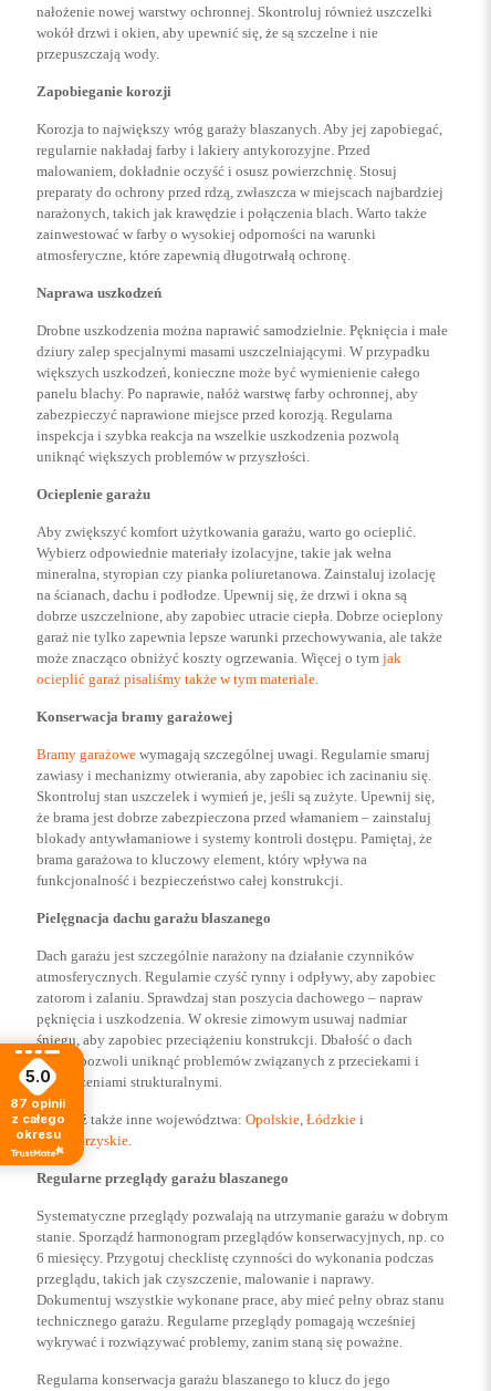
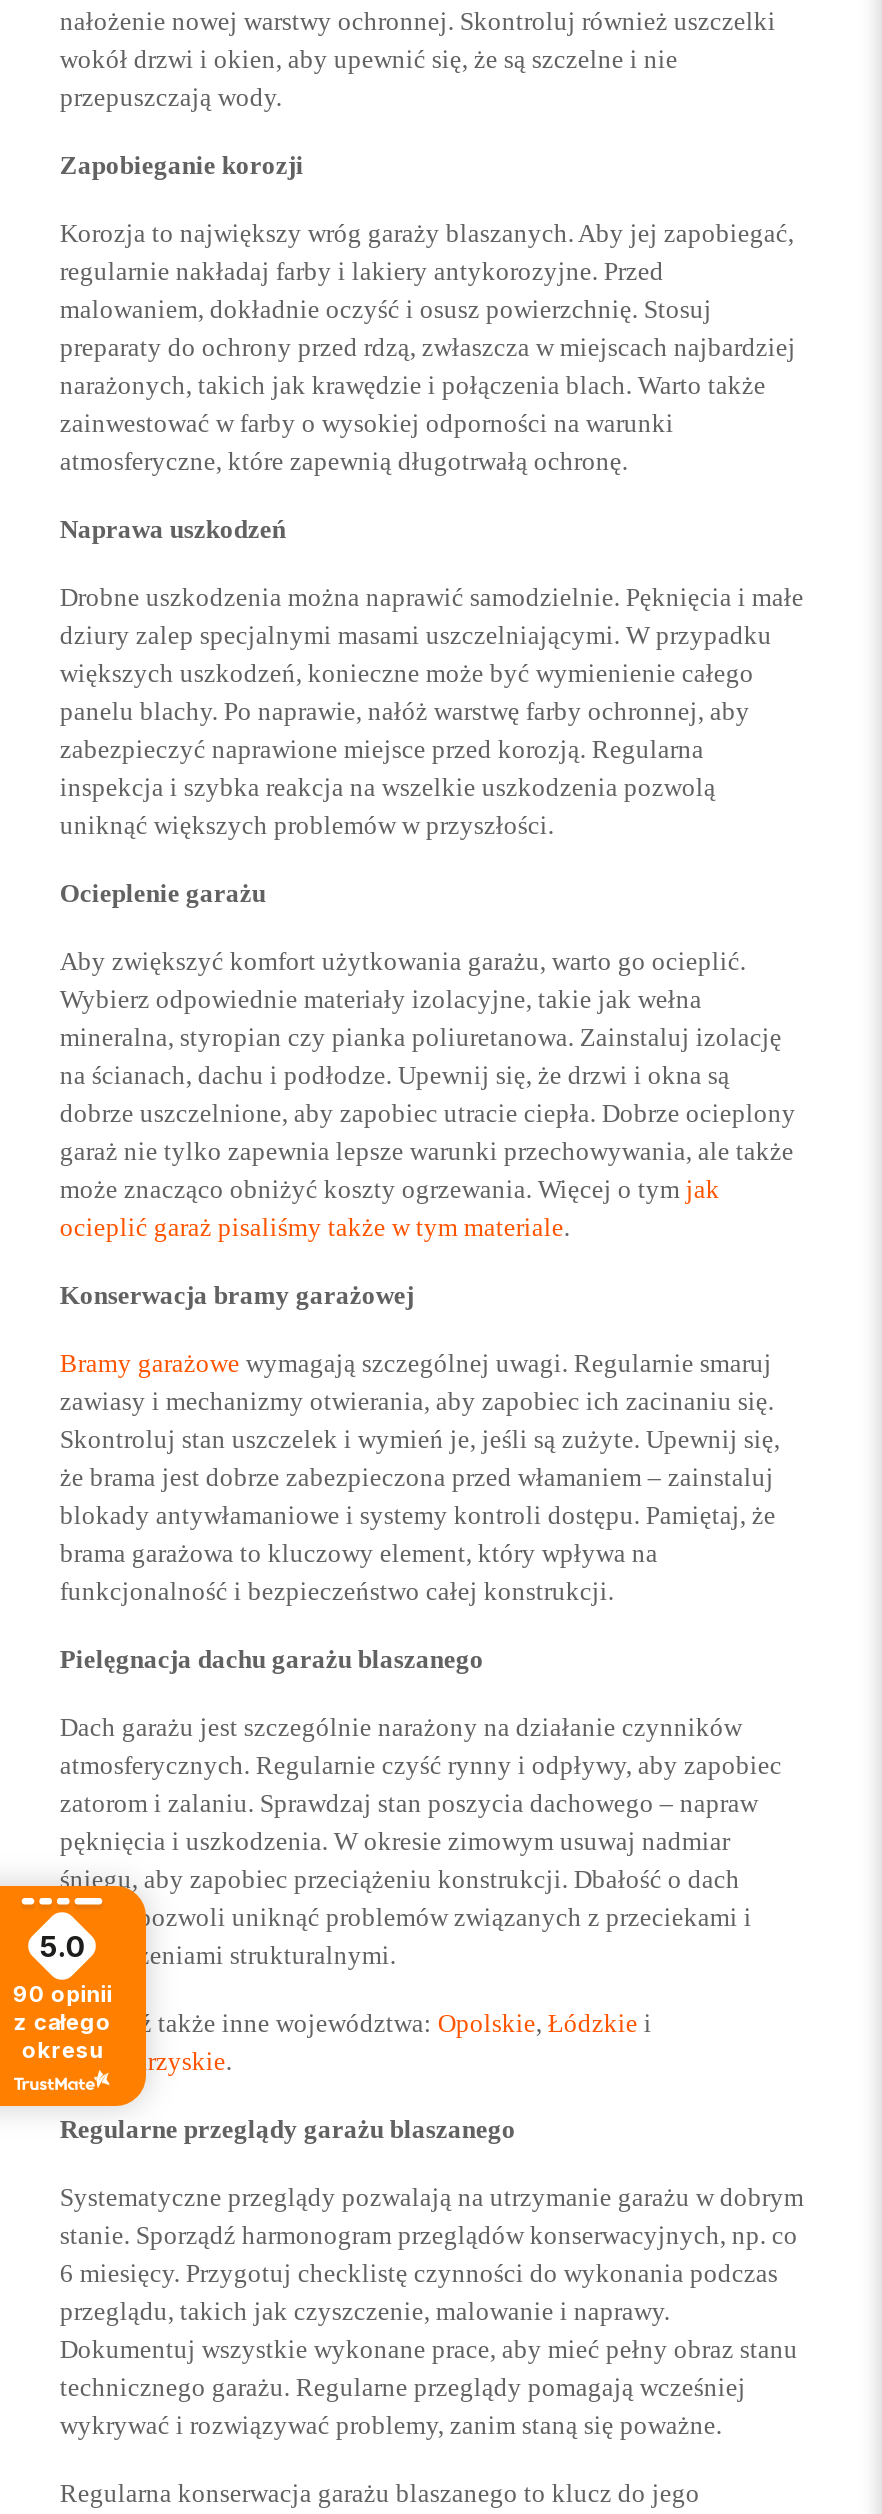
- 87 opinii
+ 90 opinii
